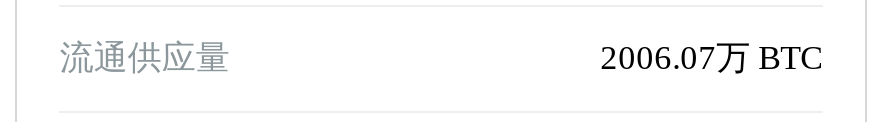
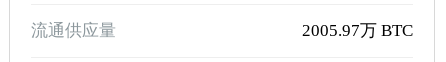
- 2006.07万 BTC
+ 2005.97万 BTC
